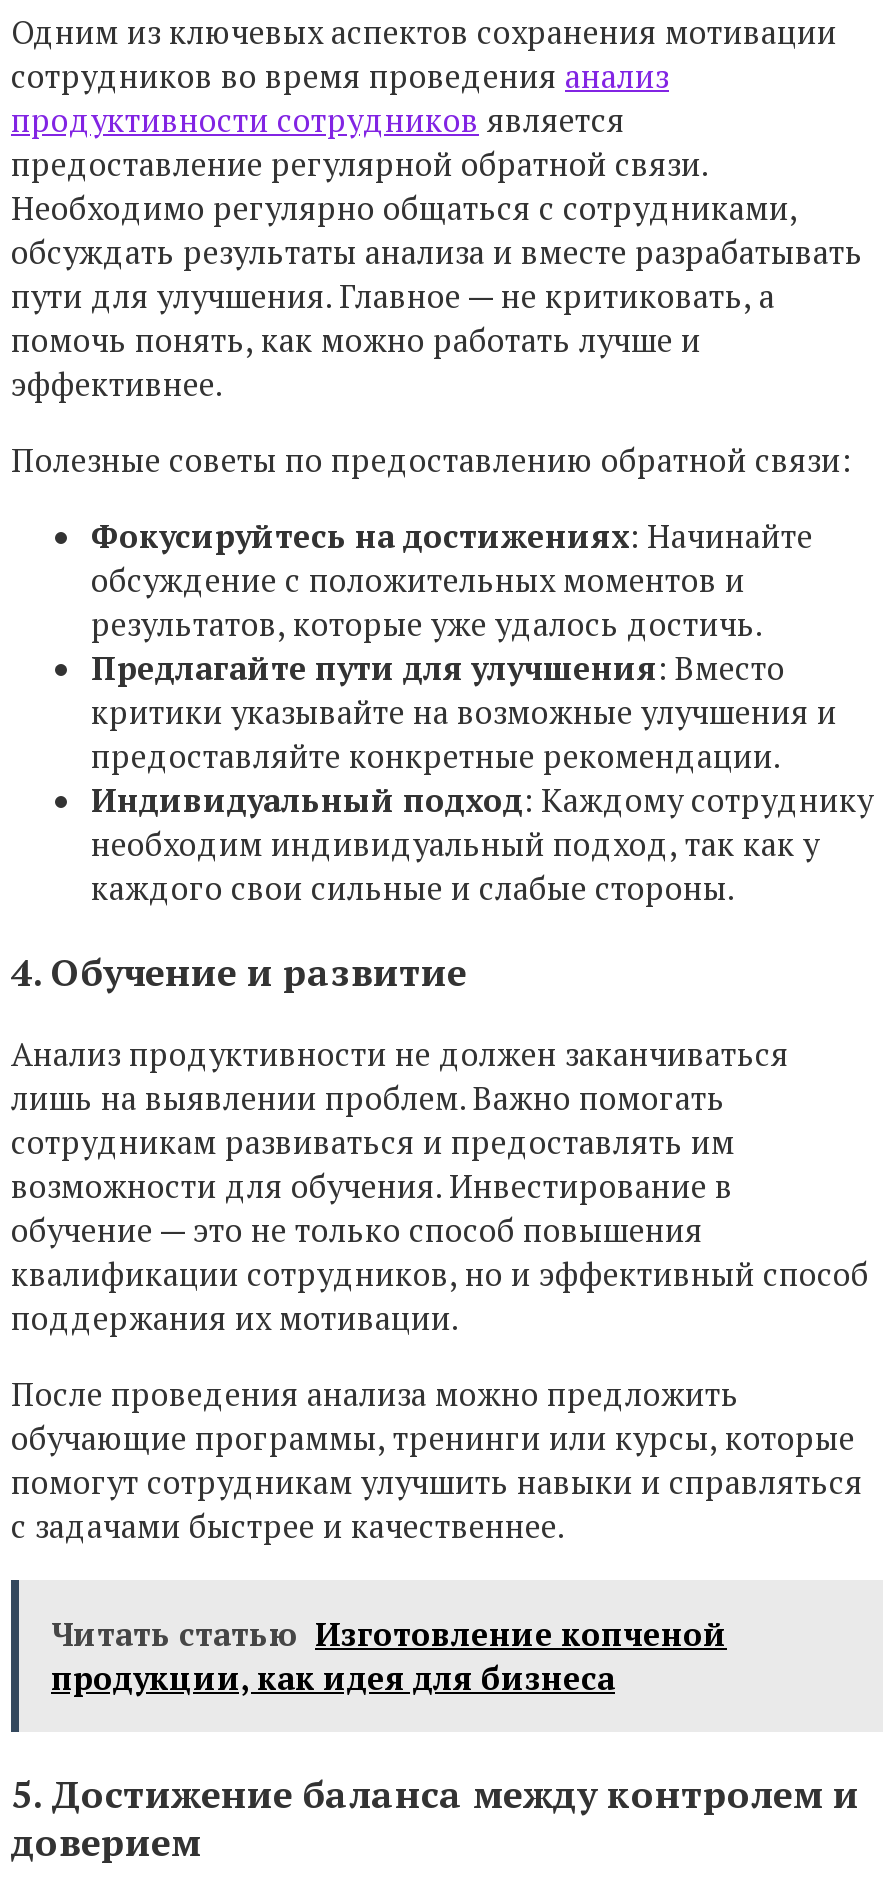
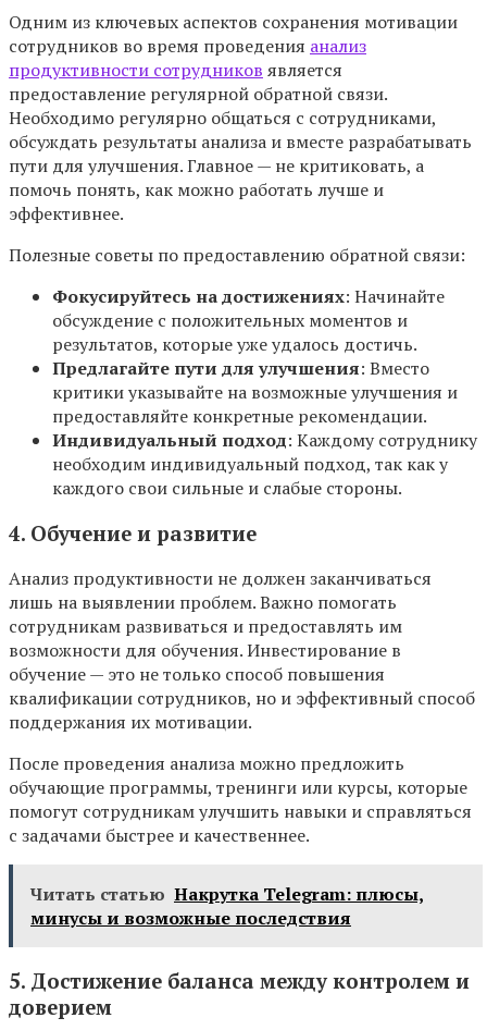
- Читать статью Изготовление копченой
- продукции, как идея для бизнеса
+ Читать статью Накрутка Telegram: плюсы,
+ минусы и возможные последствия
